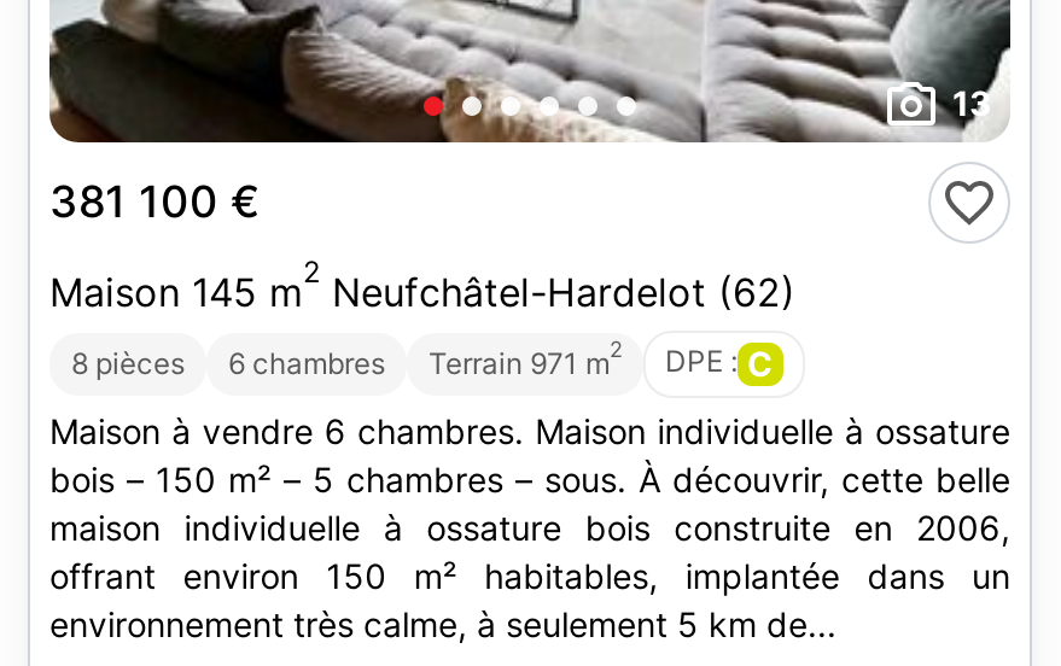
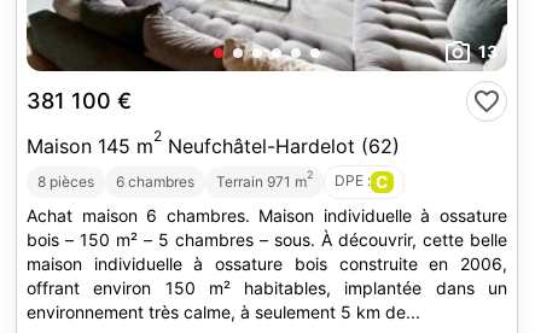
- Maison à vendre 6 chambres. Maison individuelle à ossature
+ Achat maison 6 chambres. Maison individuelle à ossature
